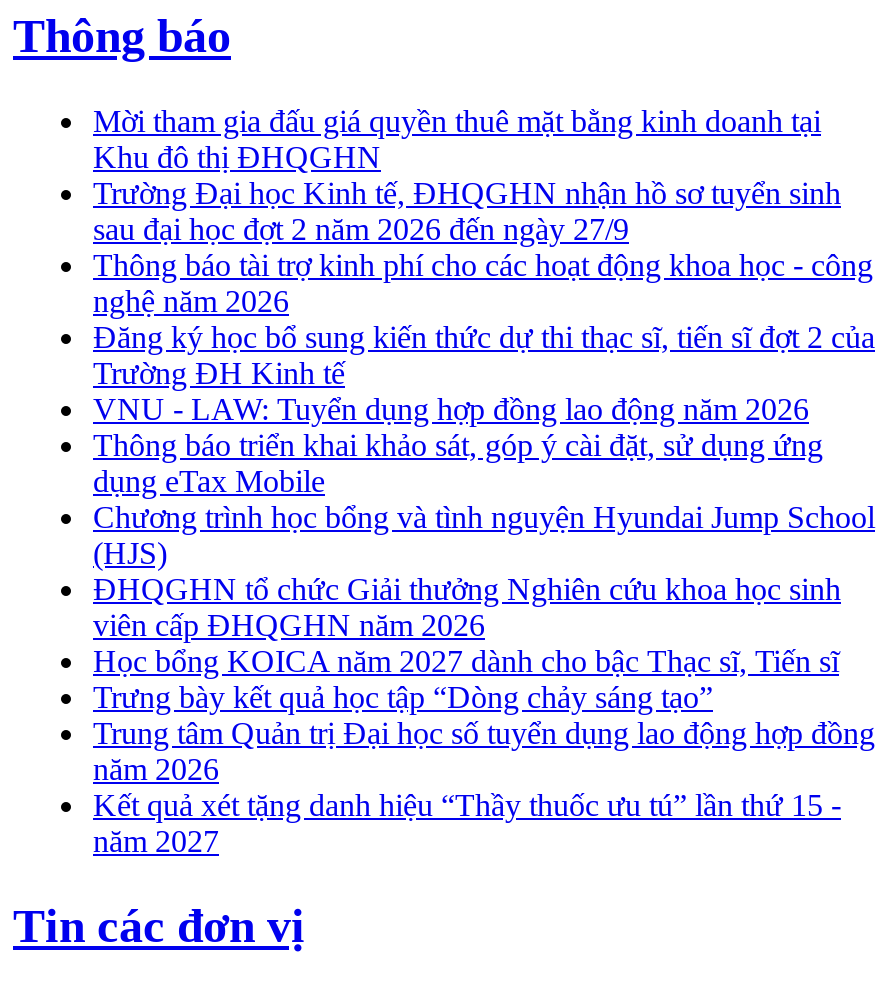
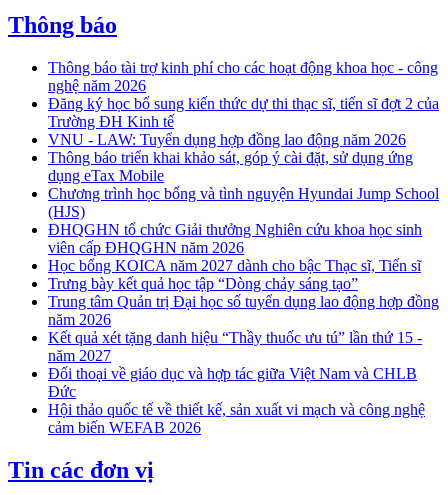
- Mời tham gia đấu giá quyền thuê mặt bằng kinh doanh tại
- Khu đô thị ĐHQGHN
- Trường Đại học Kinh tế, ĐHQGHN nhận hồ sơ tuyển sinh
- sau đại học đợt 2 năm 2026 đến ngày 27/9

moved up: Thông báo tài trợ kinh phí cho các hoạt động khoa học - công | nghệ năm 2026 | Đăng ký học bổ sung kiến thức dự thi thạc sĩ, tiến sĩ đợt 2 của | ... | Kết quả xét tặng danh hiệu “Thầy thuốc ưu tú” lần thứ 15 - | năm 2027

+ Đối thoại về giáo dục và hợp tác giữa Việt Nam và CHLB
+ Đức
+ Hội thảo quốc tế về thiết kế, sản xuất vi mạch và công nghệ
+ cảm biến WEFAB 2026
